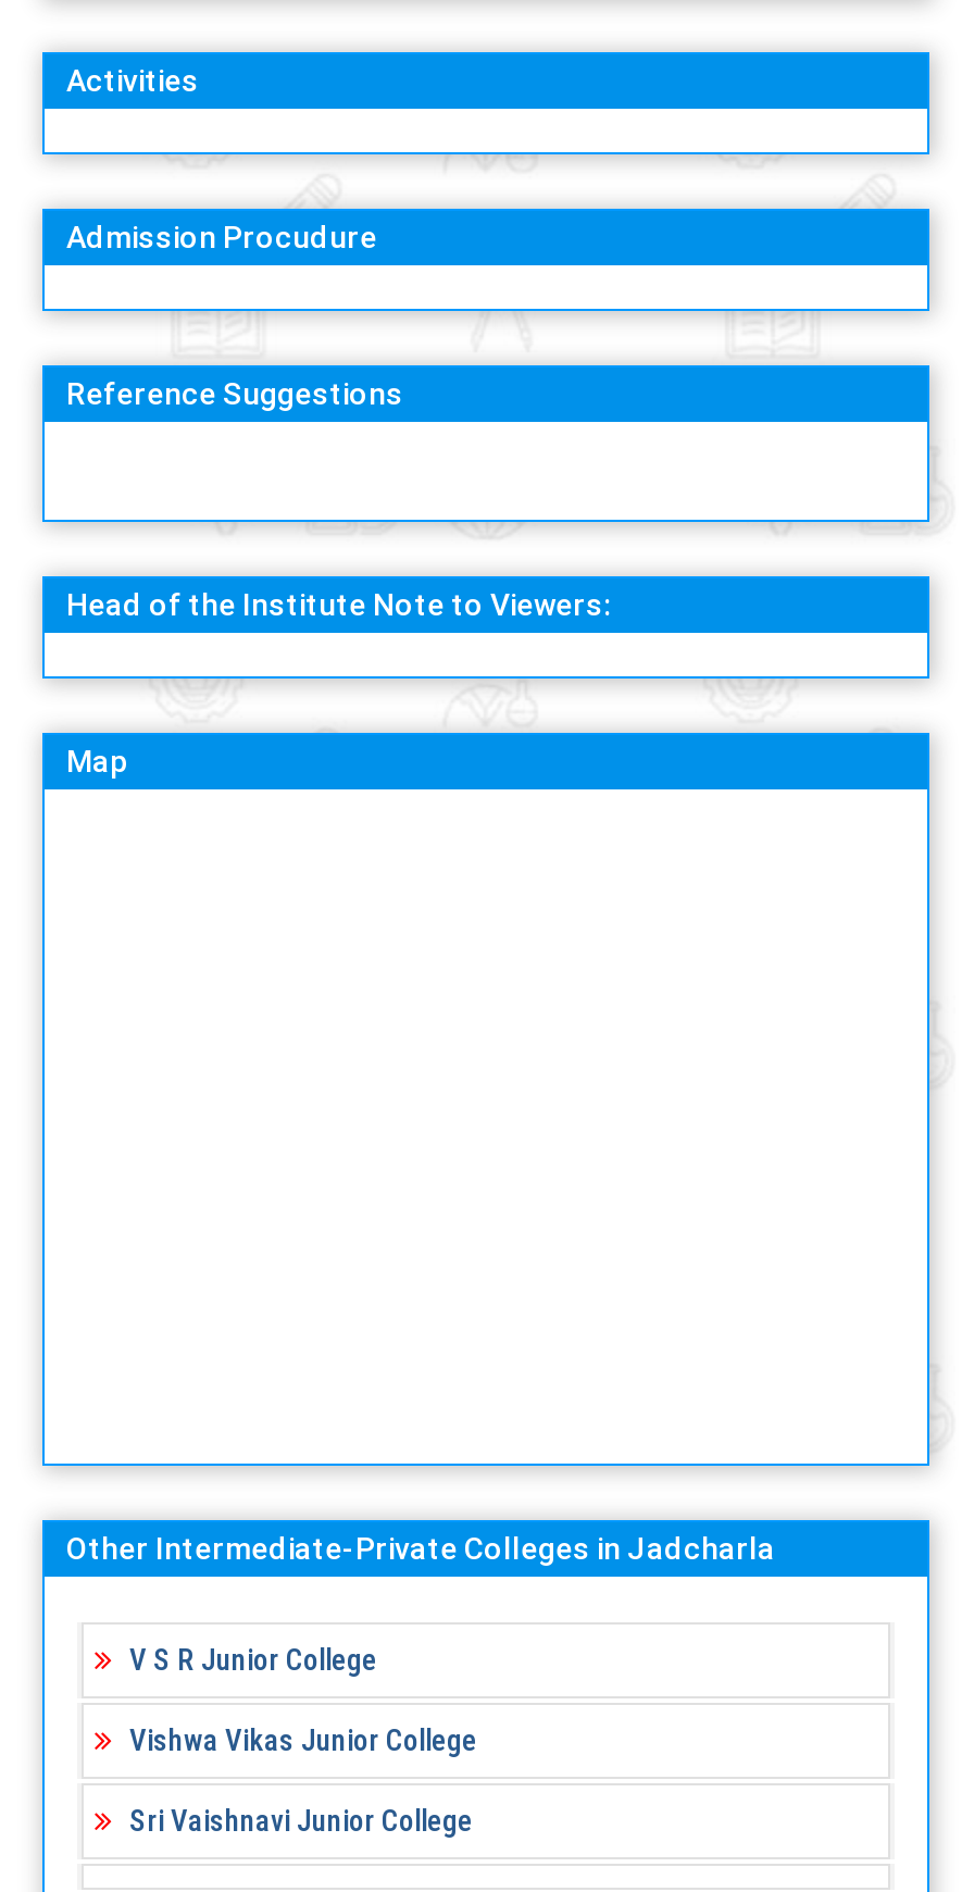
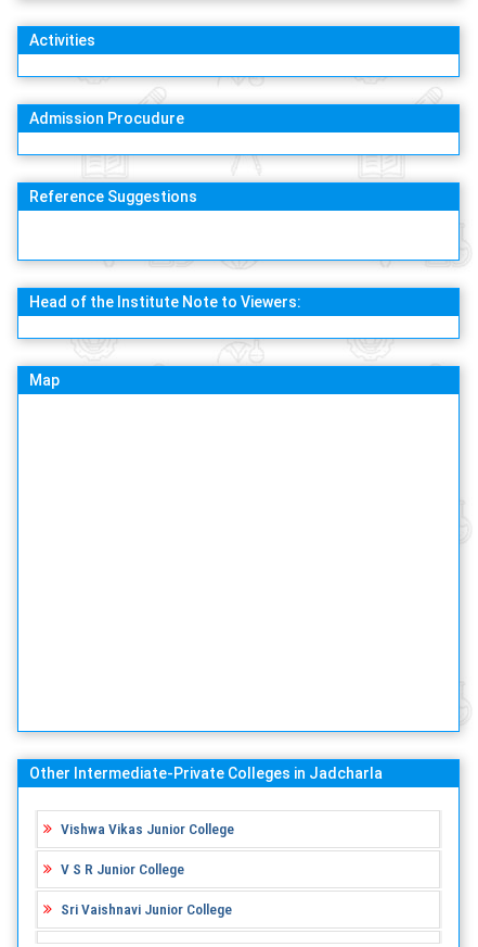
moved down: V S R Junior College

moved up: Vishwa Vikas Junior College
